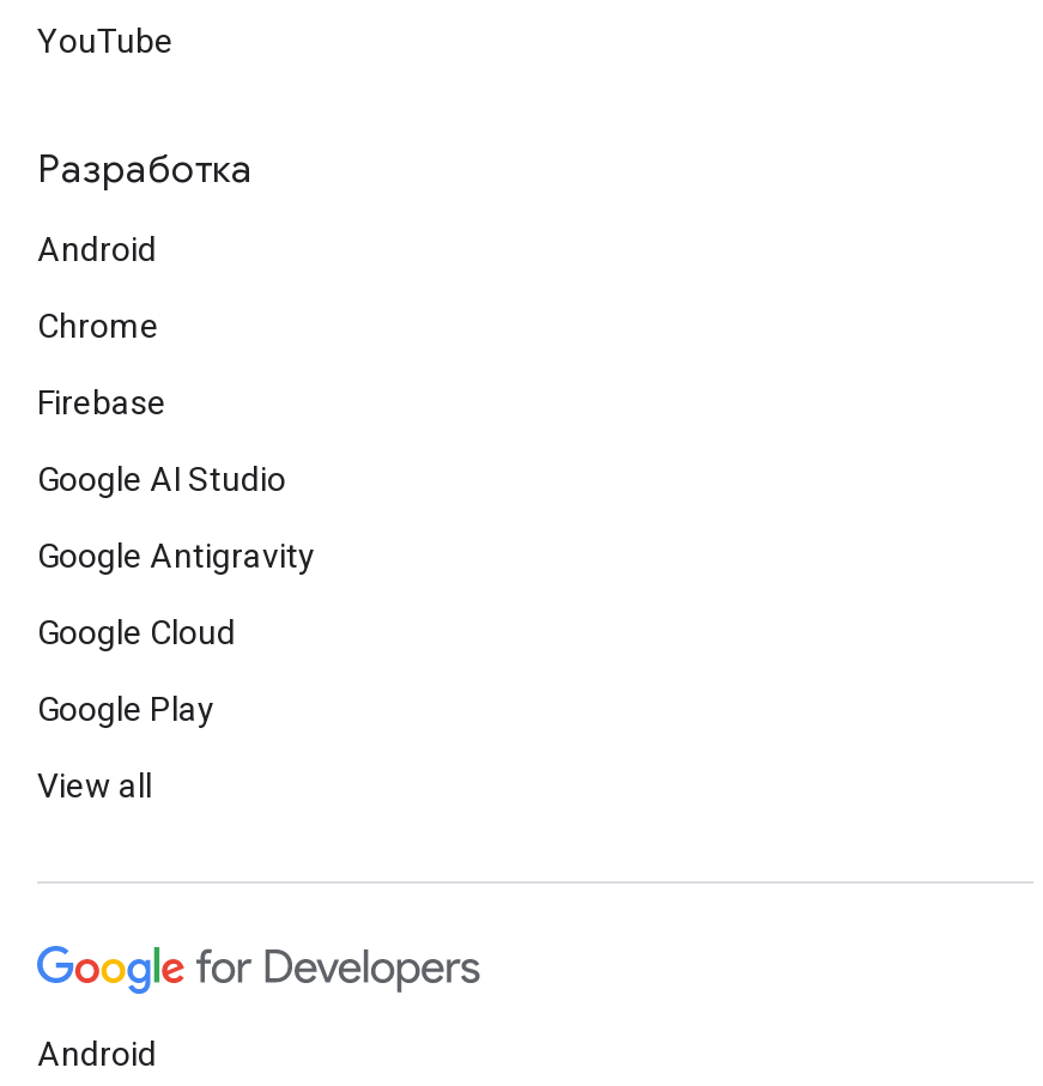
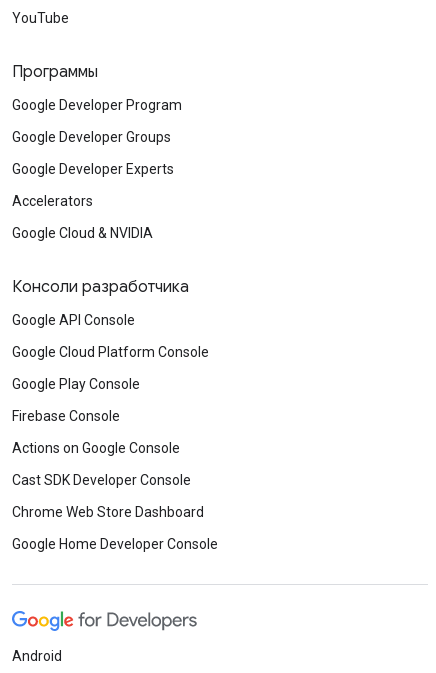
- Разработка
- Android
- Chrome
- Firebase
- Google AI Studio
- Google Antigravity
- Google Cloud
- Google Play
- View all
+ Программы
+ Google Developer Program
+ Google Developer Groups
+ Google Developer Experts
+ Accelerators
+ Google Cloud & NVIDIA
+ Консоли разработчика
+ Google API Console
+ Google Cloud Platform Console
+ Google Play Console
+ Firebase Console
+ Actions on Google Console
+ Cast SDK Developer Console
+ Chrome Web Store Dashboard
+ Google Home Developer Console
